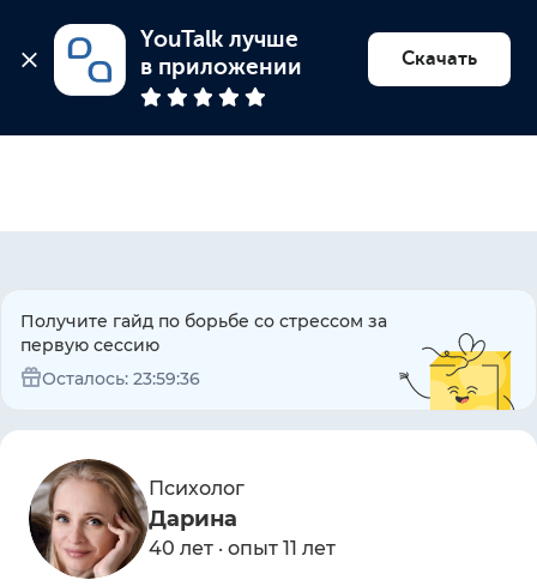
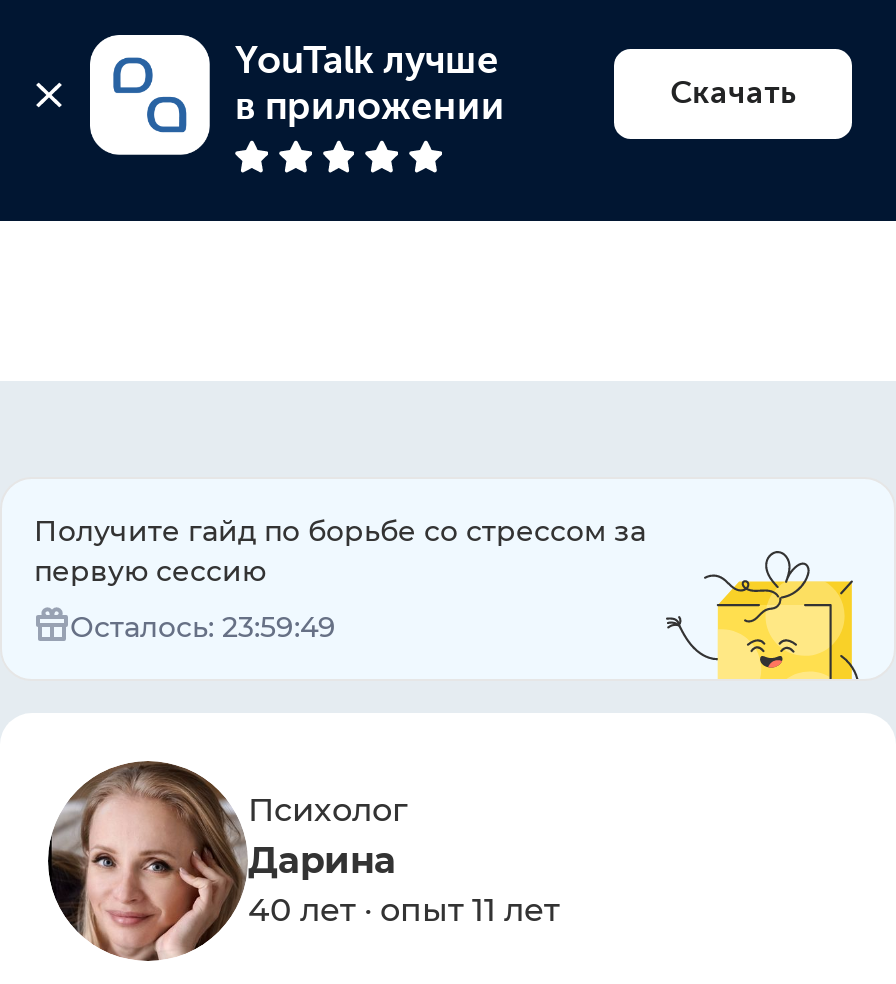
- Осталось: 23:59:36
+ Осталось: 23:59:49
